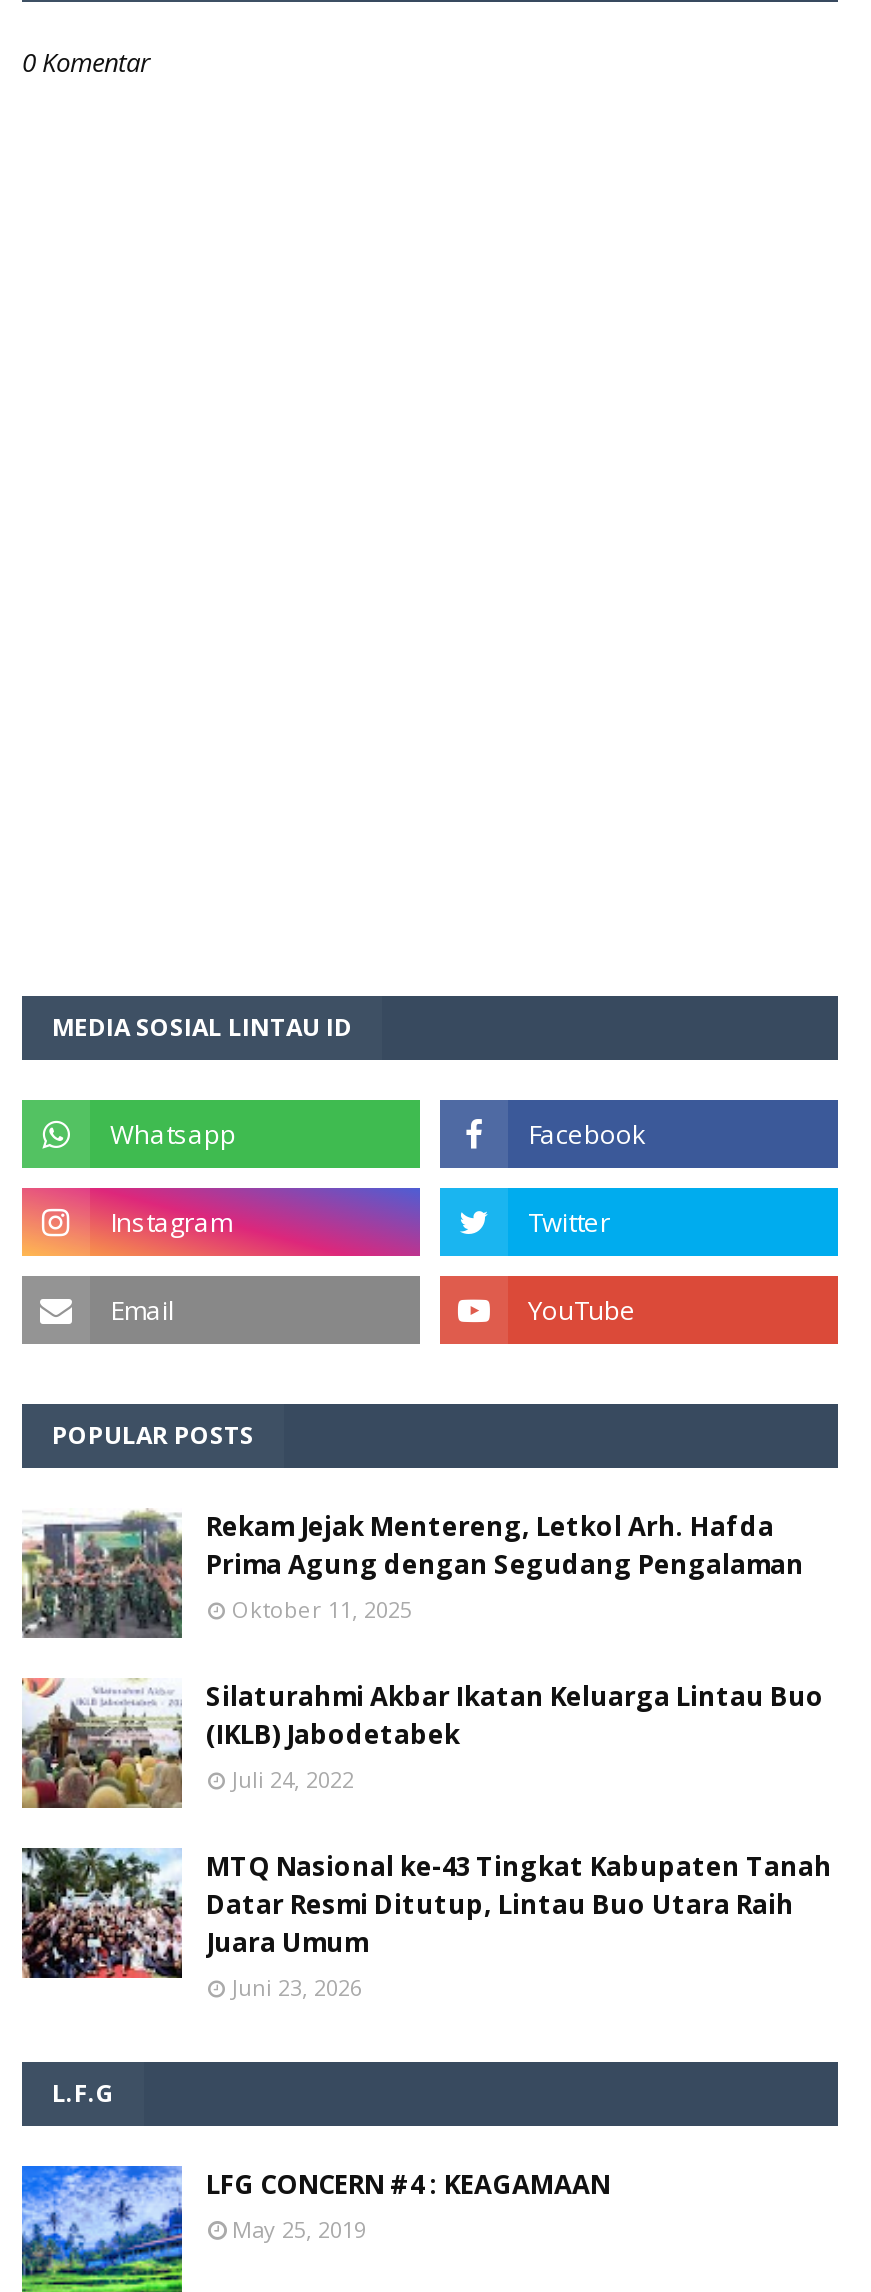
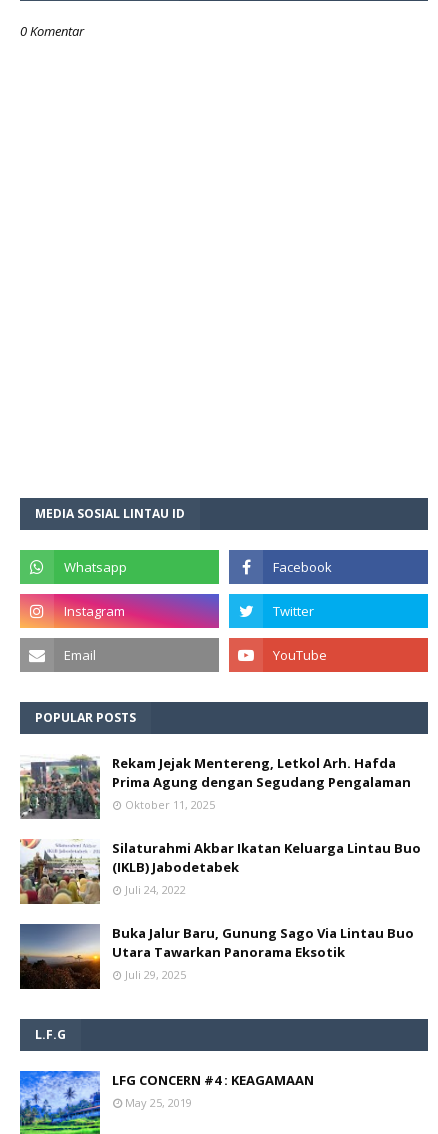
- [image]
- MTQ Nasional ke-43 Tingkat Kabupaten Tanah
- Datar Resmi Ditutup, Lintau Buo Utara Raih
- Juara Umum
- Juni 23, 2026
+ [image]
+ Buka Jalur Baru, Gunung Sago Via Lintau Buo
+ Utara Tawarkan Panorama Eksotik
+ Juli 29, 2025
